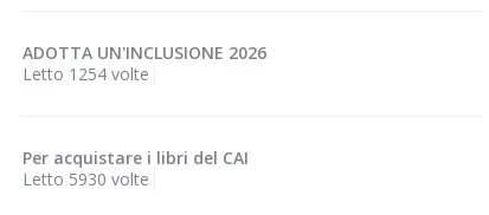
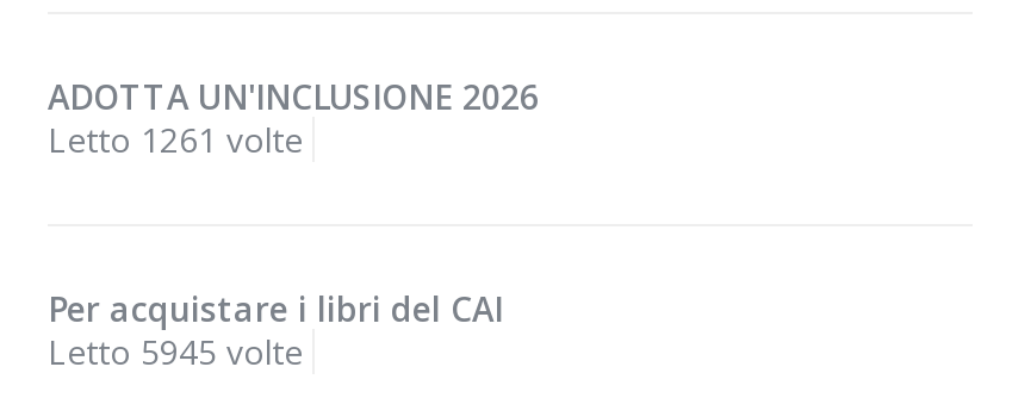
- Letto 1254 volte
+ Letto 1261 volte

- Letto 5930 volte
+ Letto 5945 volte
